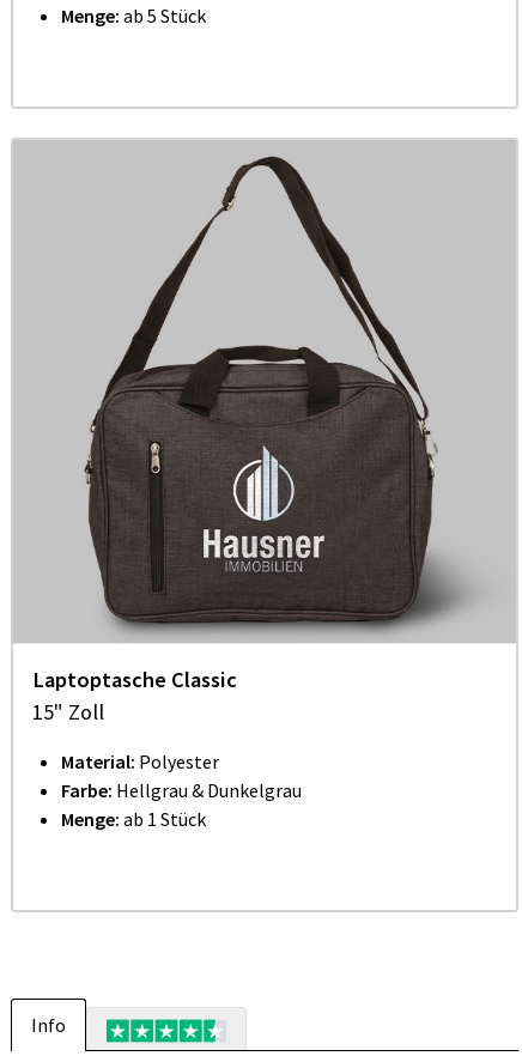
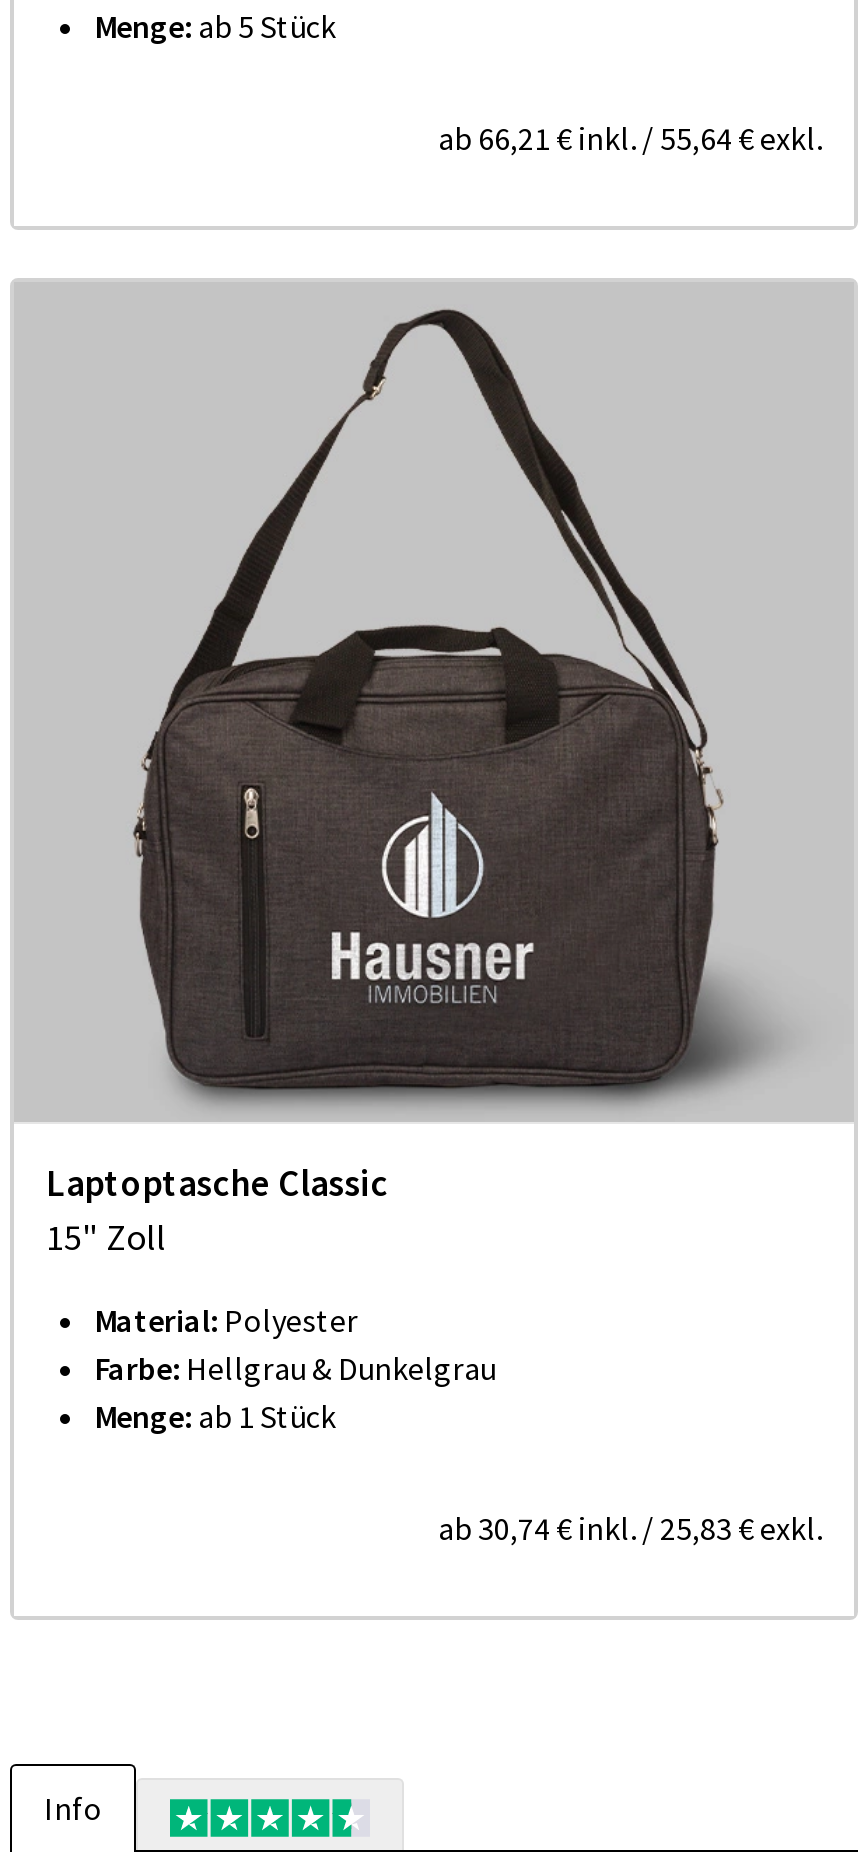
+ ab 66,21 €inkl. / 55,64 €exkl.

+ ab 30,74 €inkl. / 25,83 €exkl.
